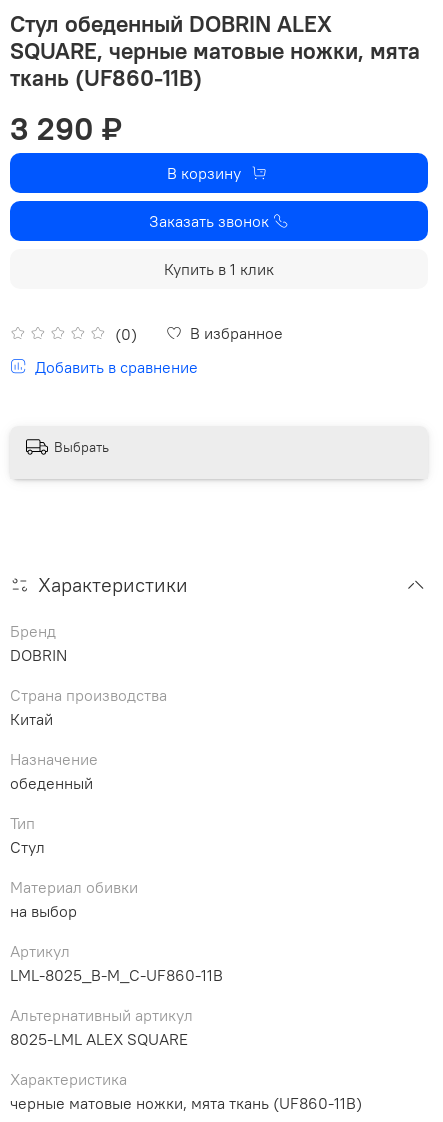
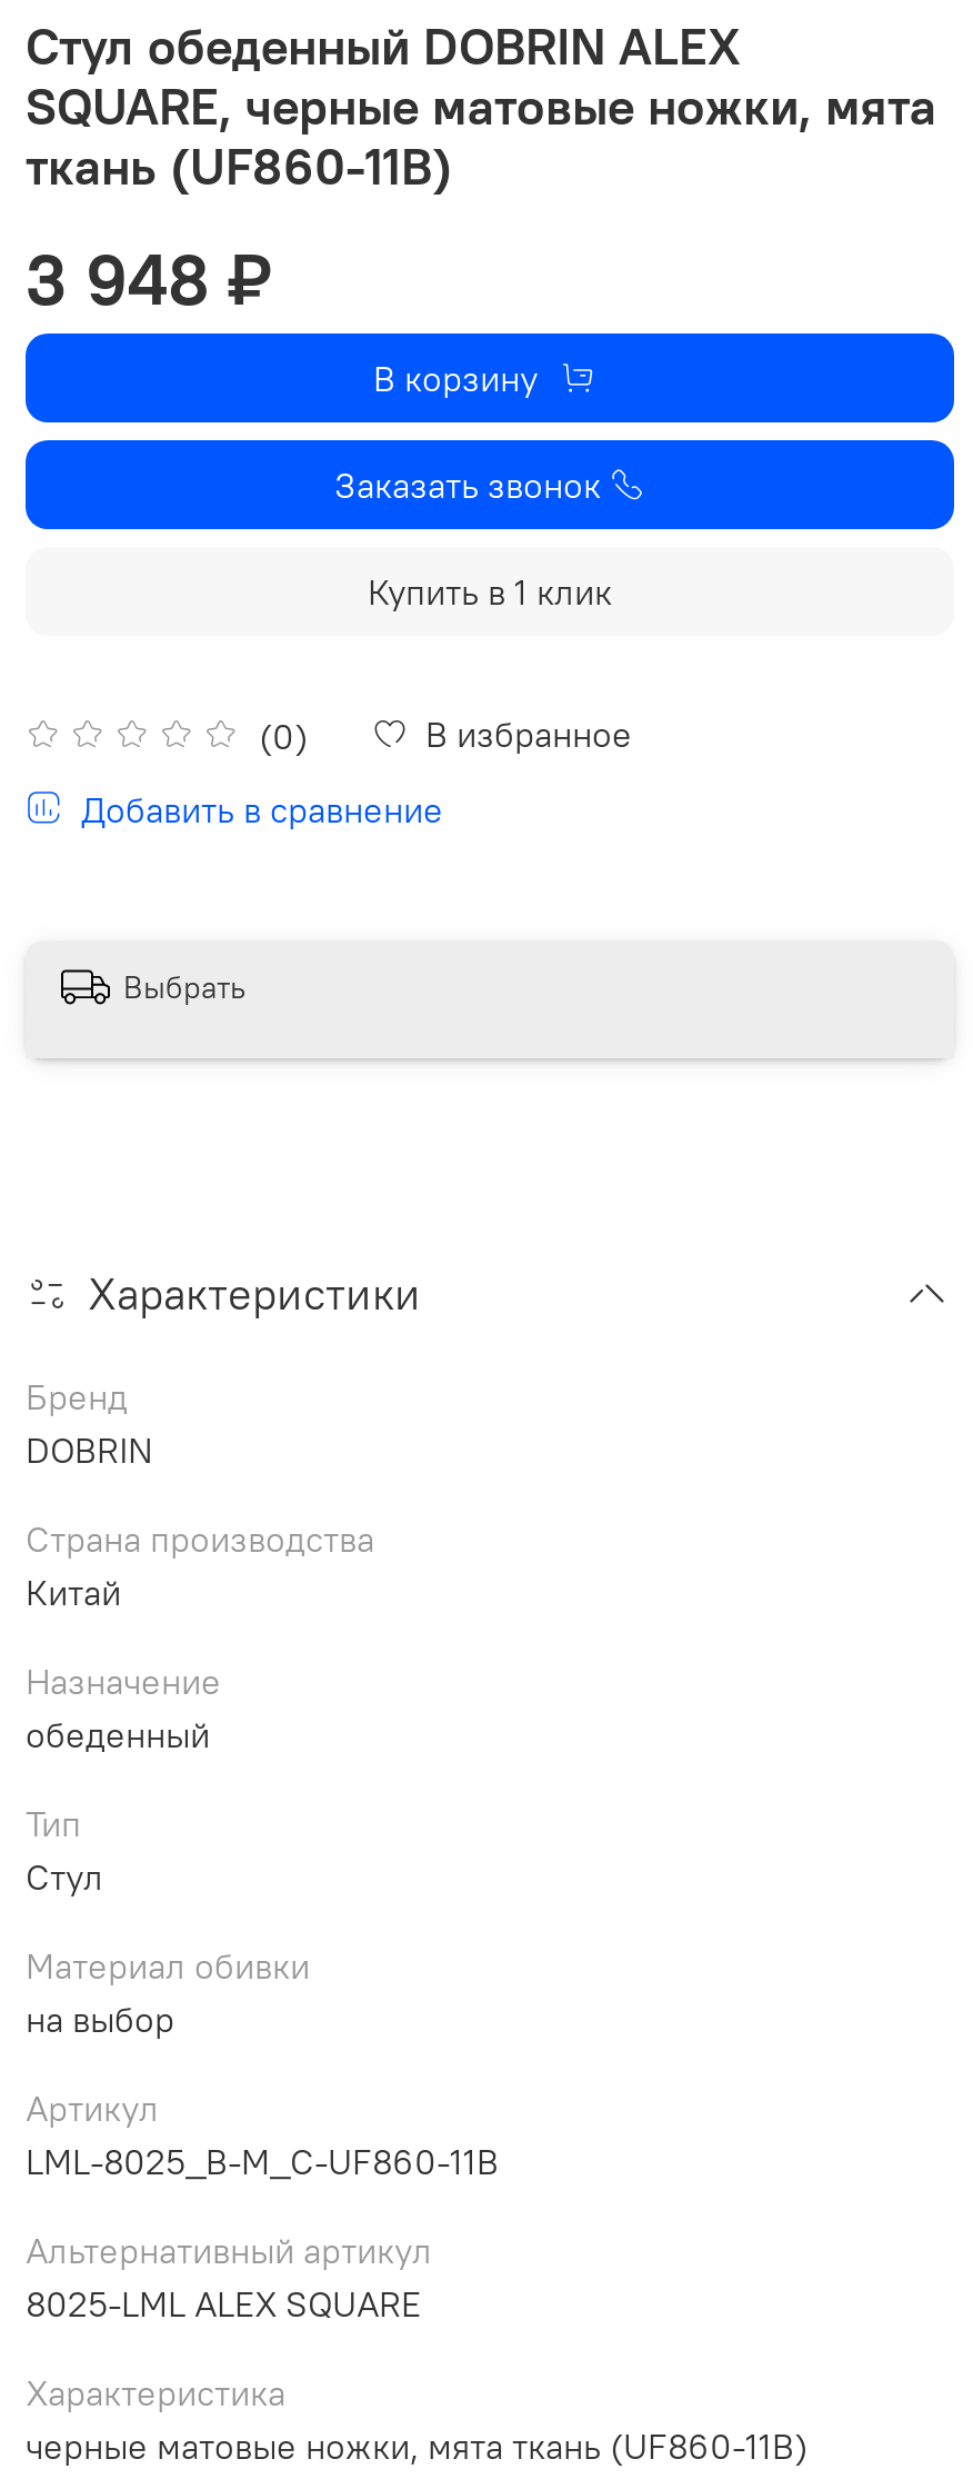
- 3 290 ₽
+ 3 948 ₽
